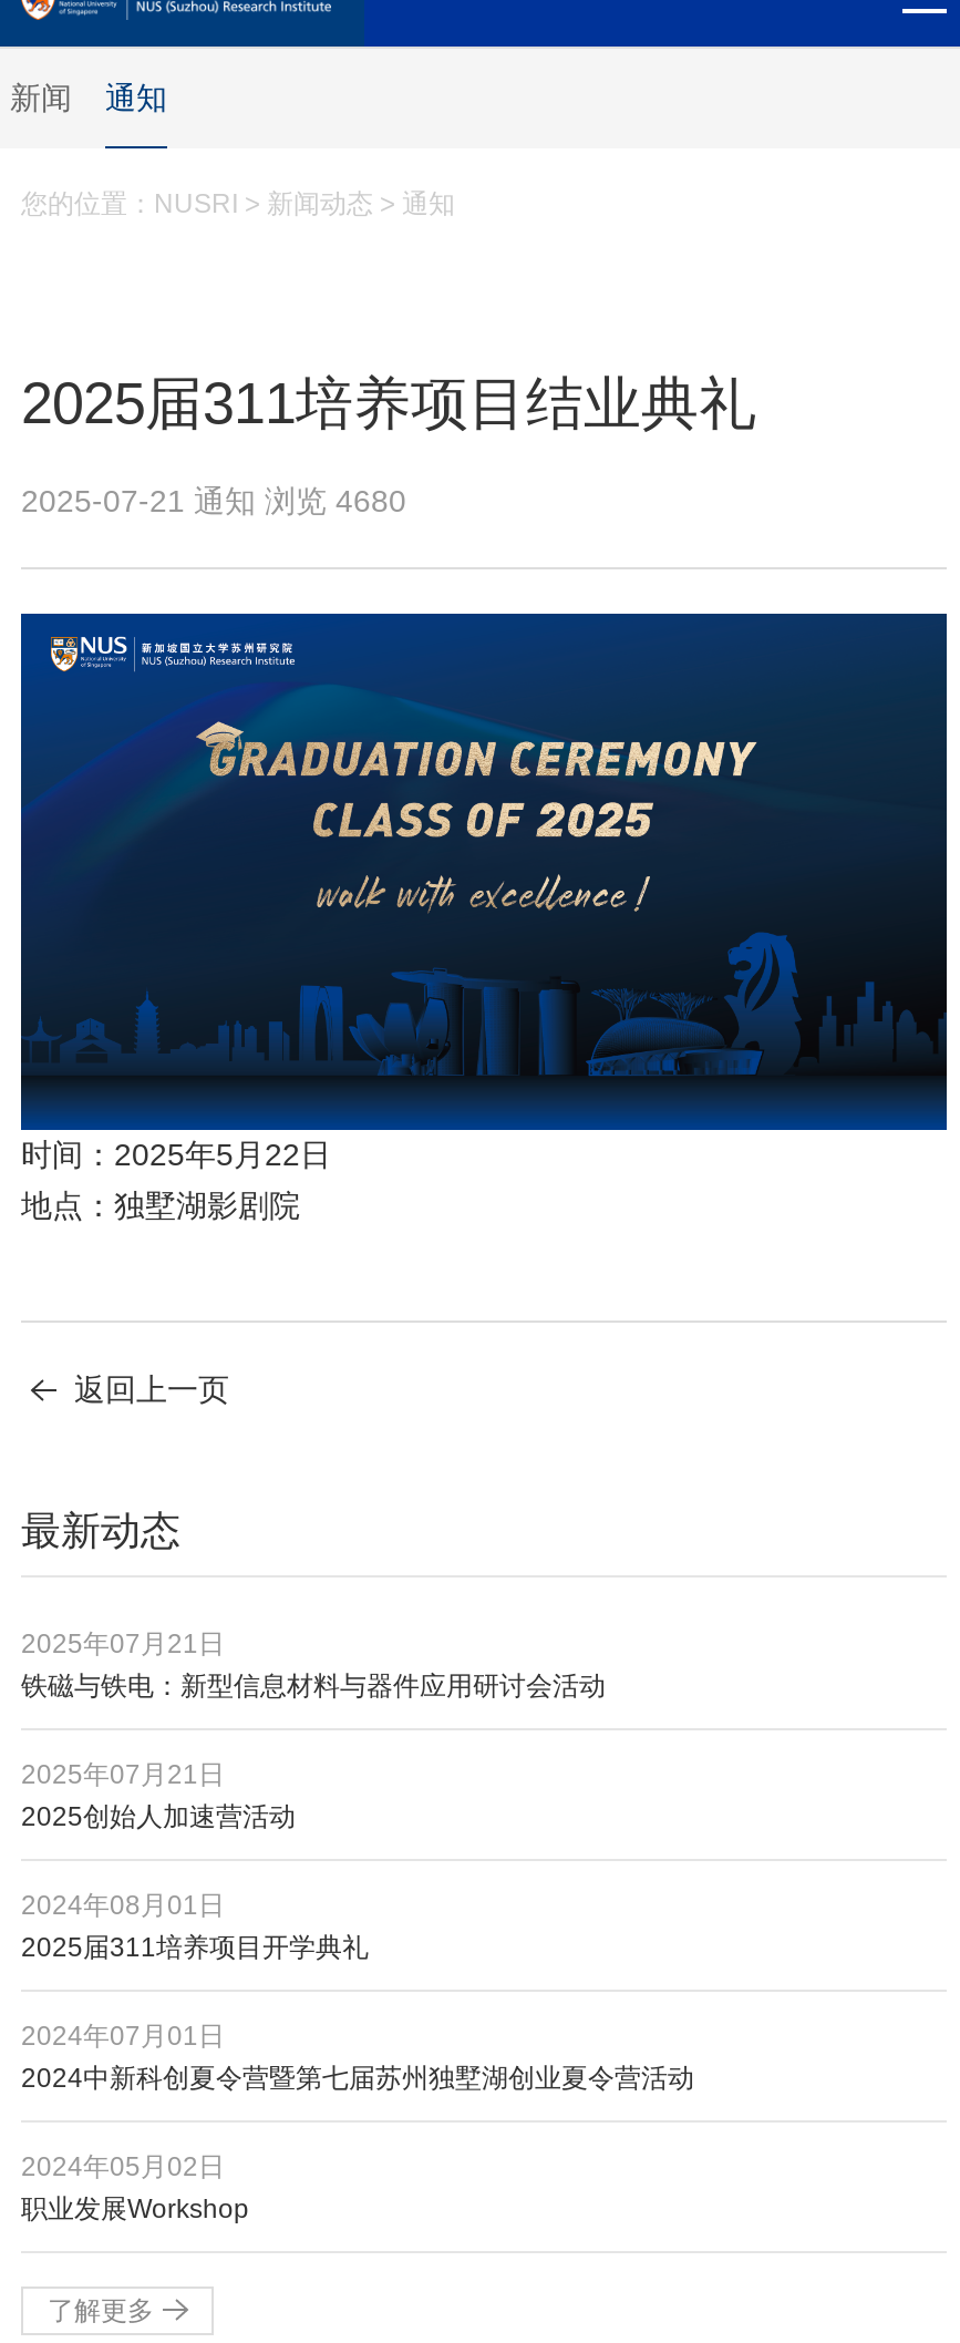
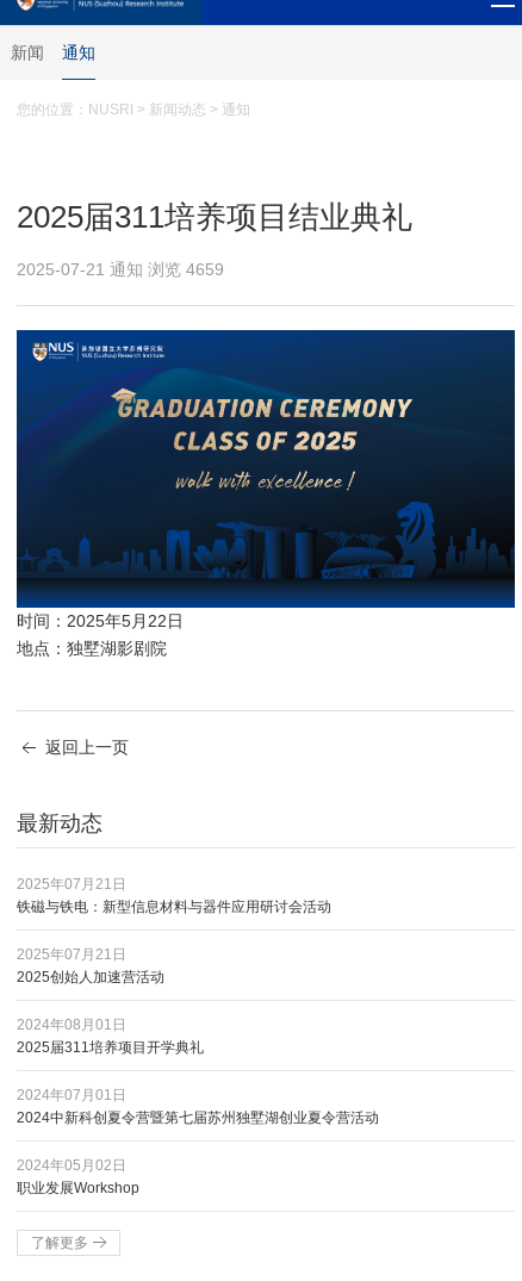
- 2025-07-21 通知 浏览4680
+ 2025-07-21 通知 浏览4659
